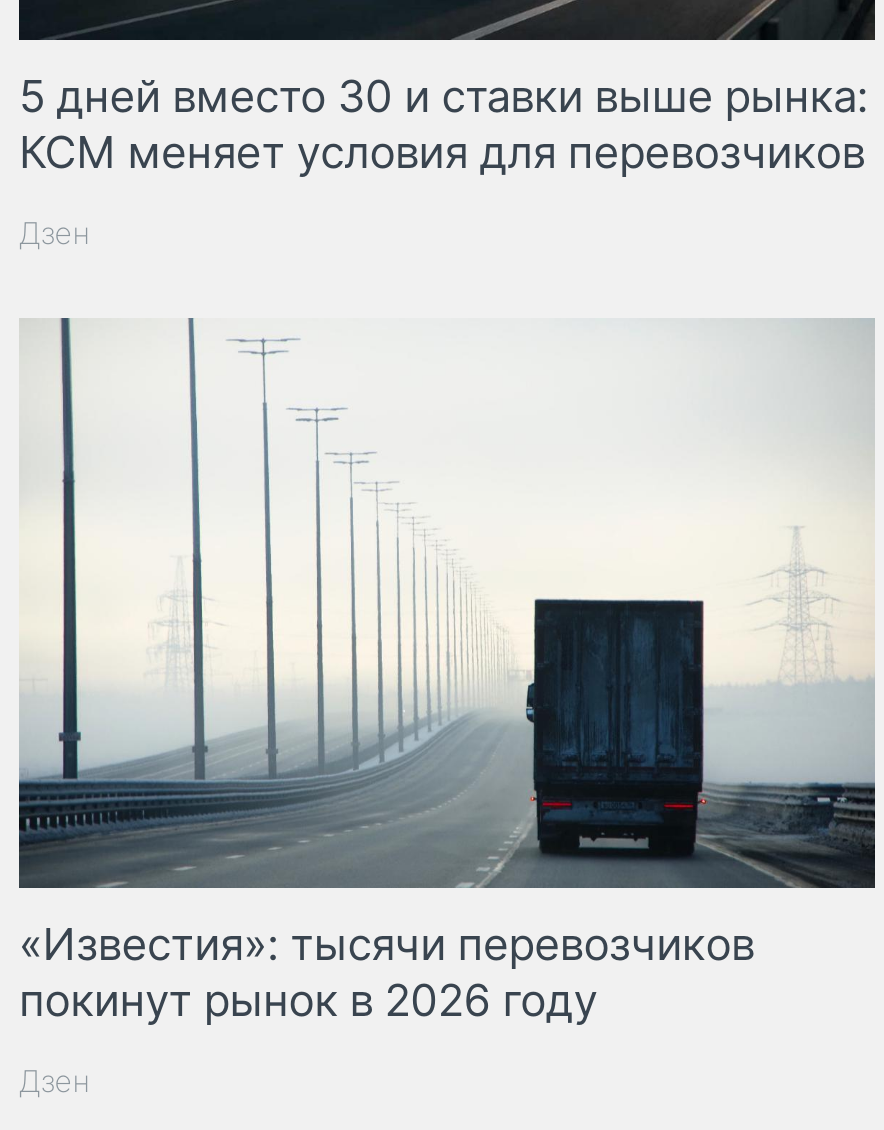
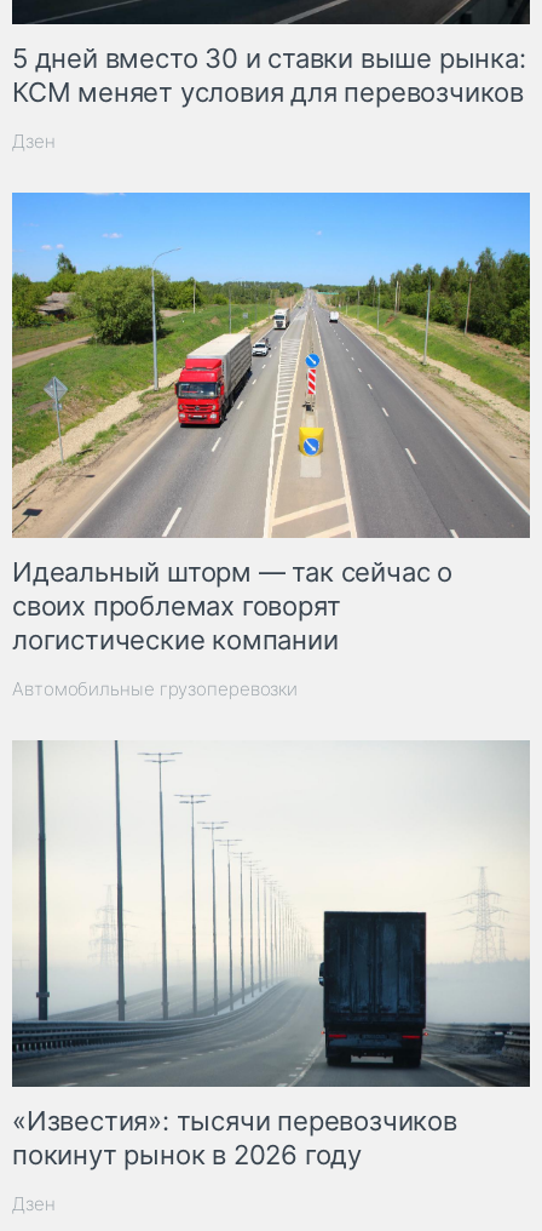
+ [image]
+ Идеальный шторм — так сейчас о
+ своих проблемах говорят
+ логистические компании
+ Автомобильные грузоперевозки
